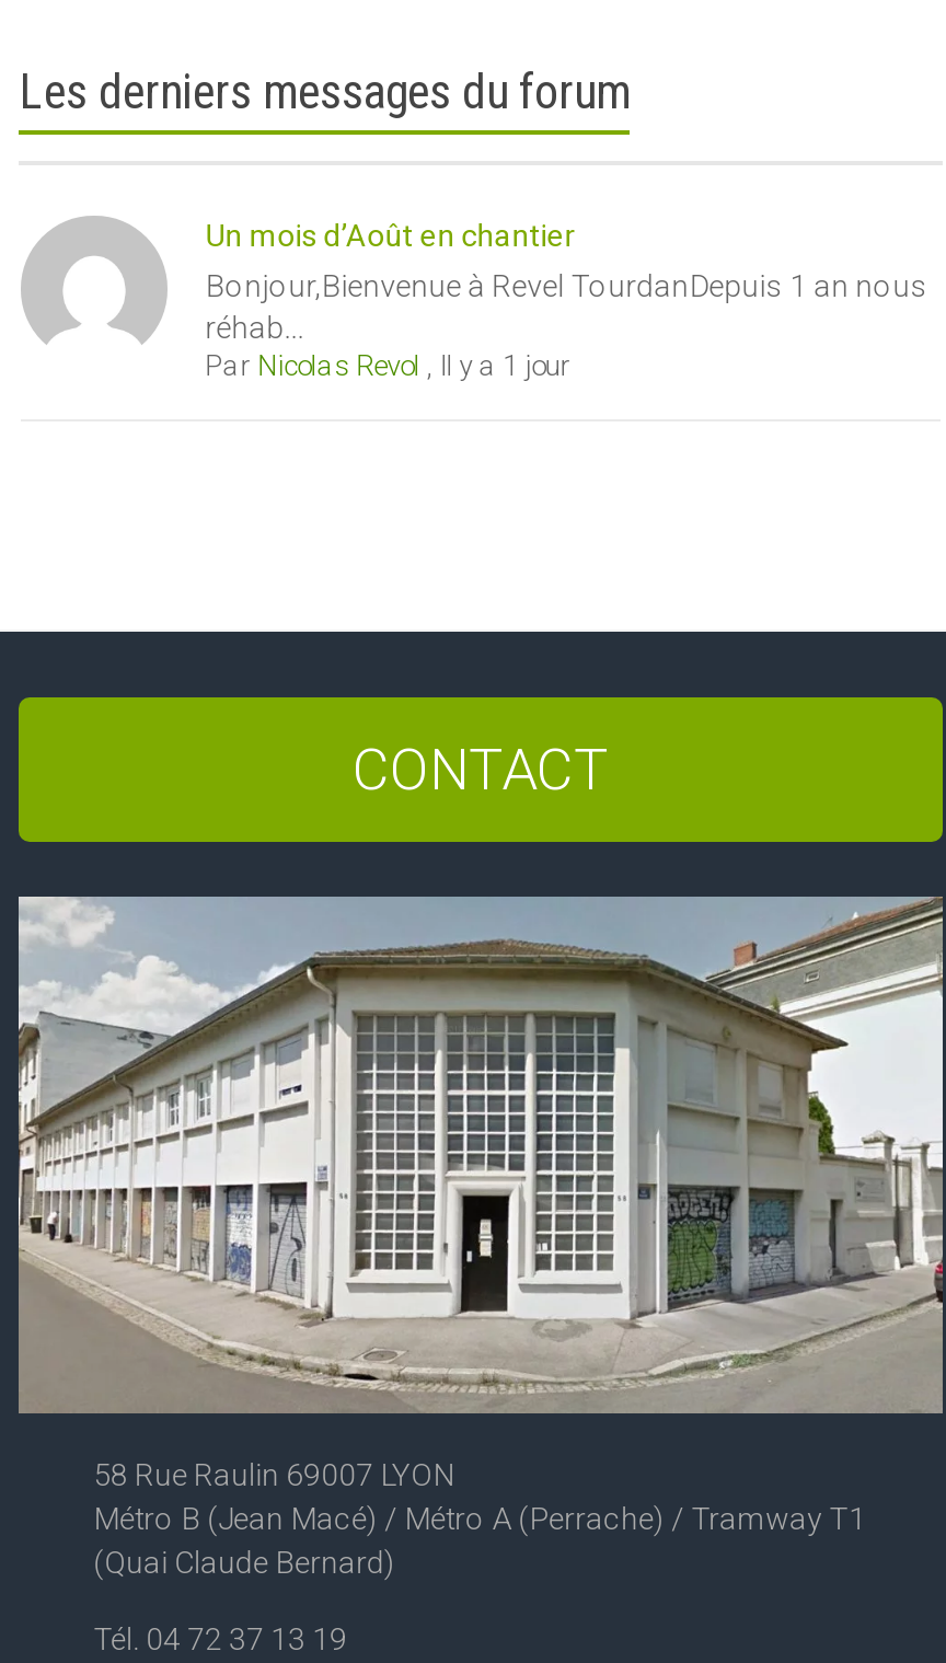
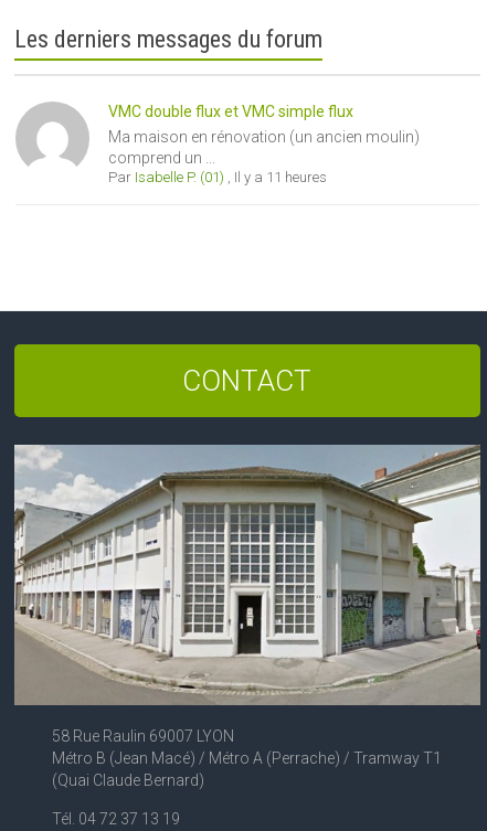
- Un mois d’Août en chantier
- Bonjour,Bienvenue à Revel TourdanDepuis 1 an nous
- réhab...
- Par Nicolas Revol, Il y a 1 jour
+ VMC double flux et VMC simple flux
+ Ma maison en rénovation (un ancien moulin)
+ comprend un ...
+ Par Isabelle P. (01), Il y a 11 heures
